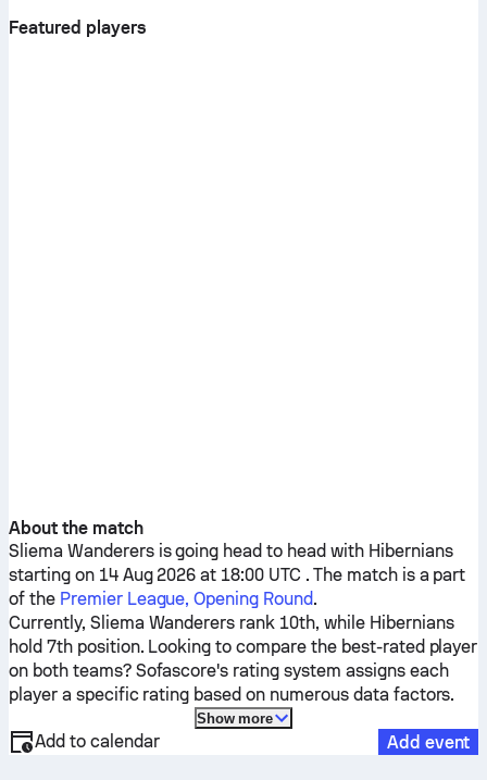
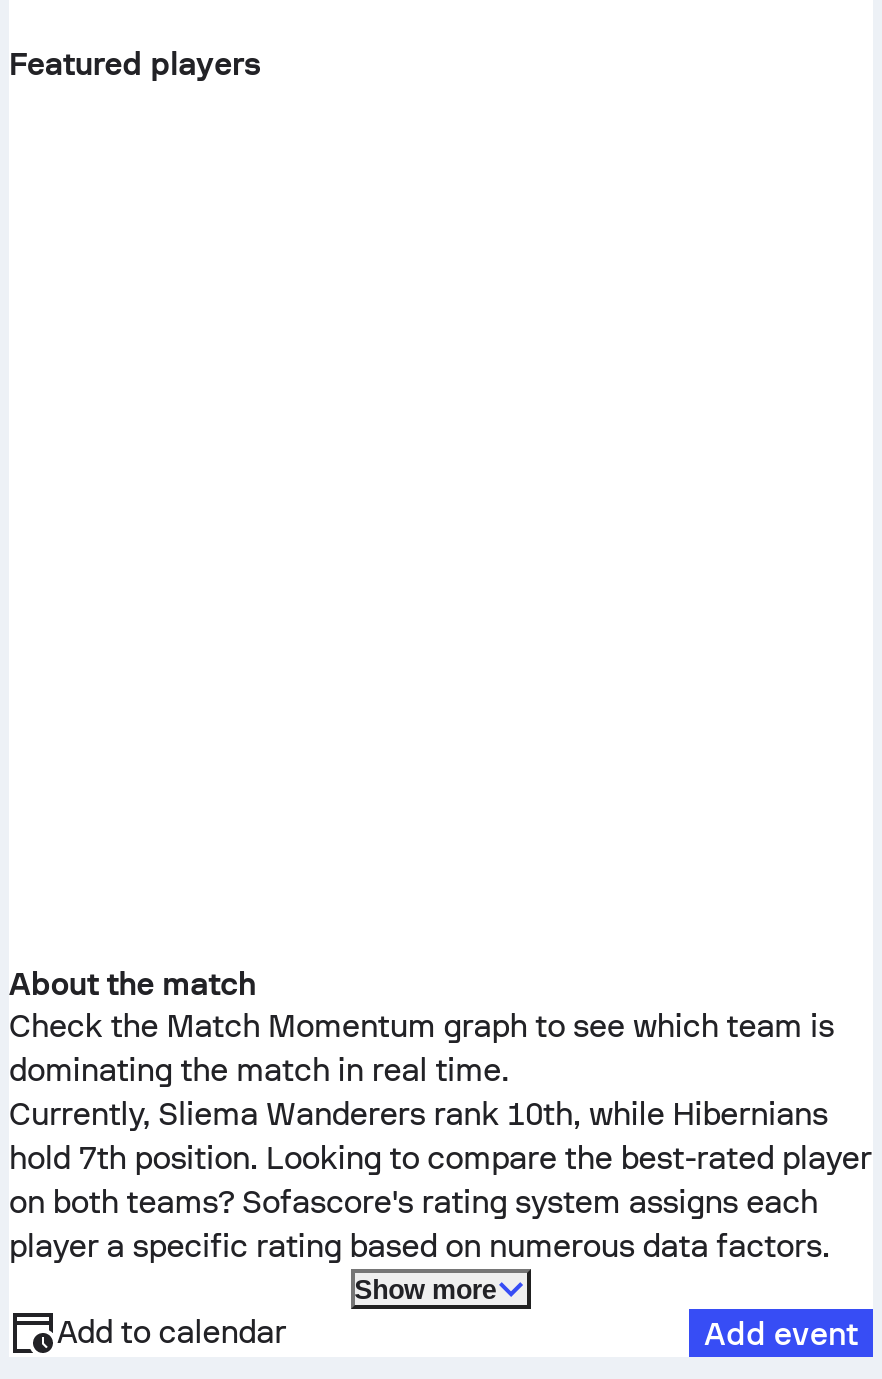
- Sliema Wanderers is going head to head with Hibernians
- starting on 14 Aug 2026 at 18:00 UTC . The match is a part
- of the Premier League, Opening Round.
+ Check the Match Momentum graph to see which team is
+ dominating the match in real time.
